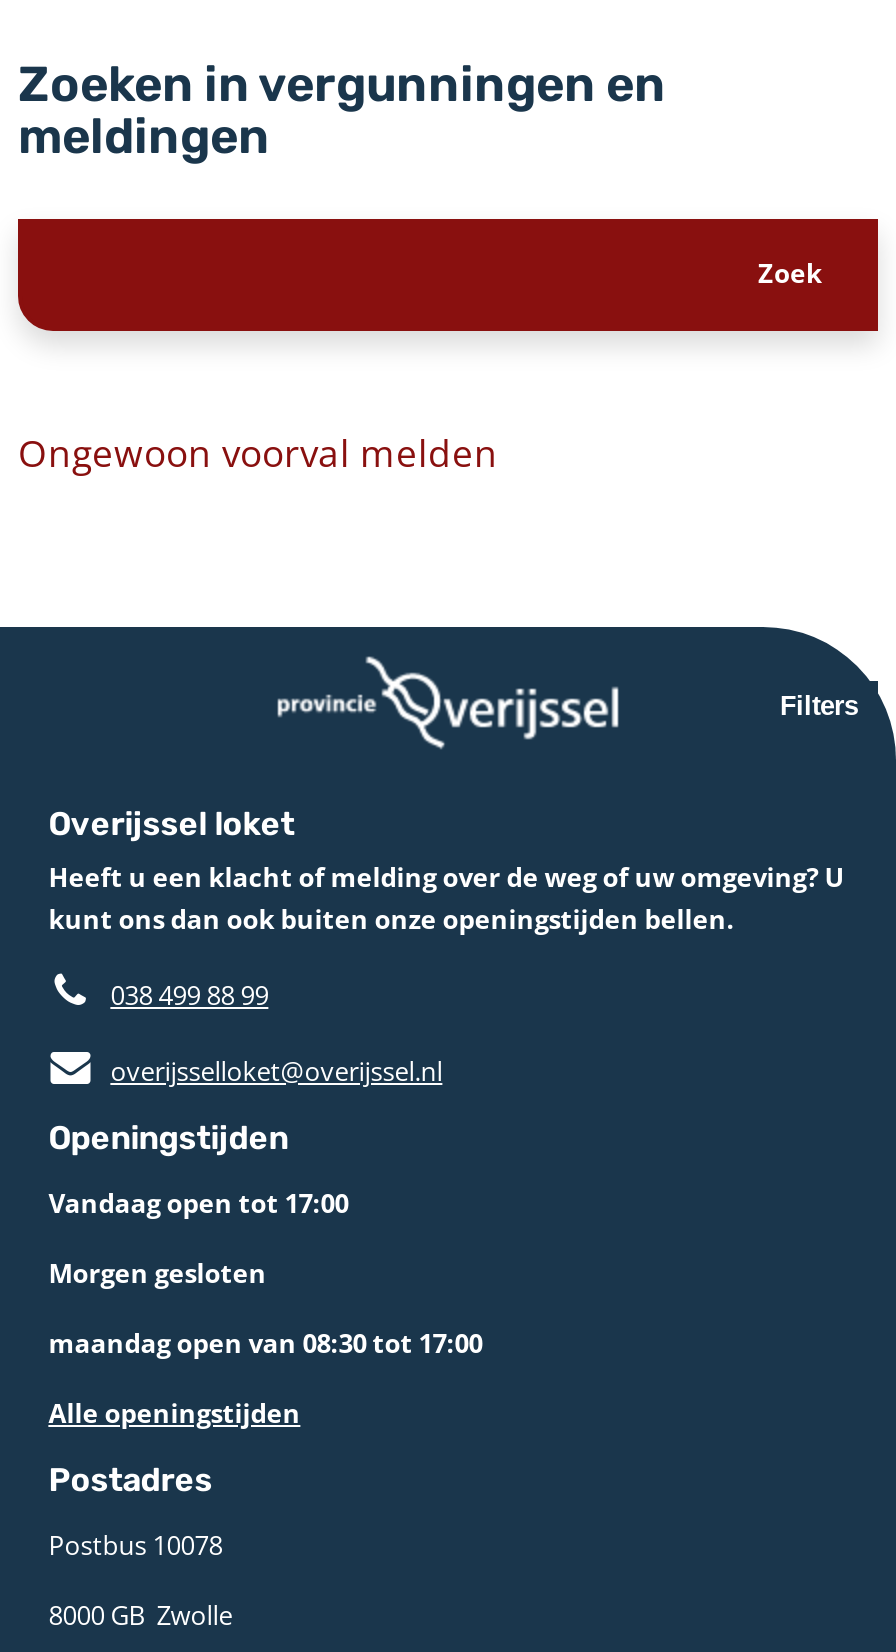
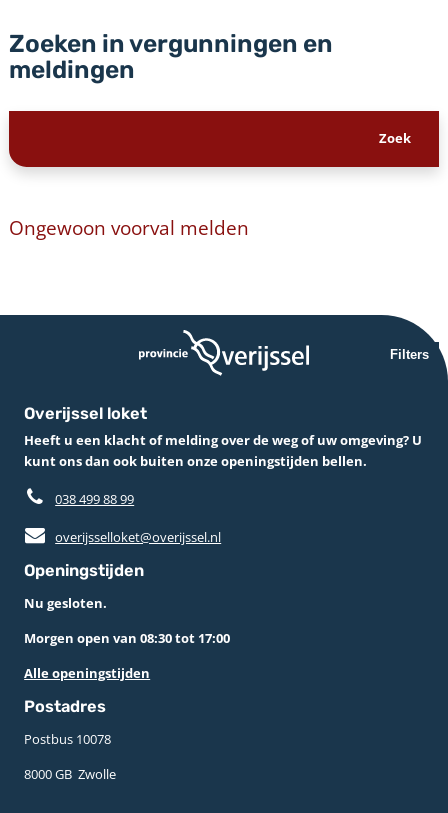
- Vandaag open tot 17:00
- Morgen gesloten
- maandag open van 08:30 tot 17:00
+ Nu gesloten.
+ Morgen open van 08:30 tot 17:00
